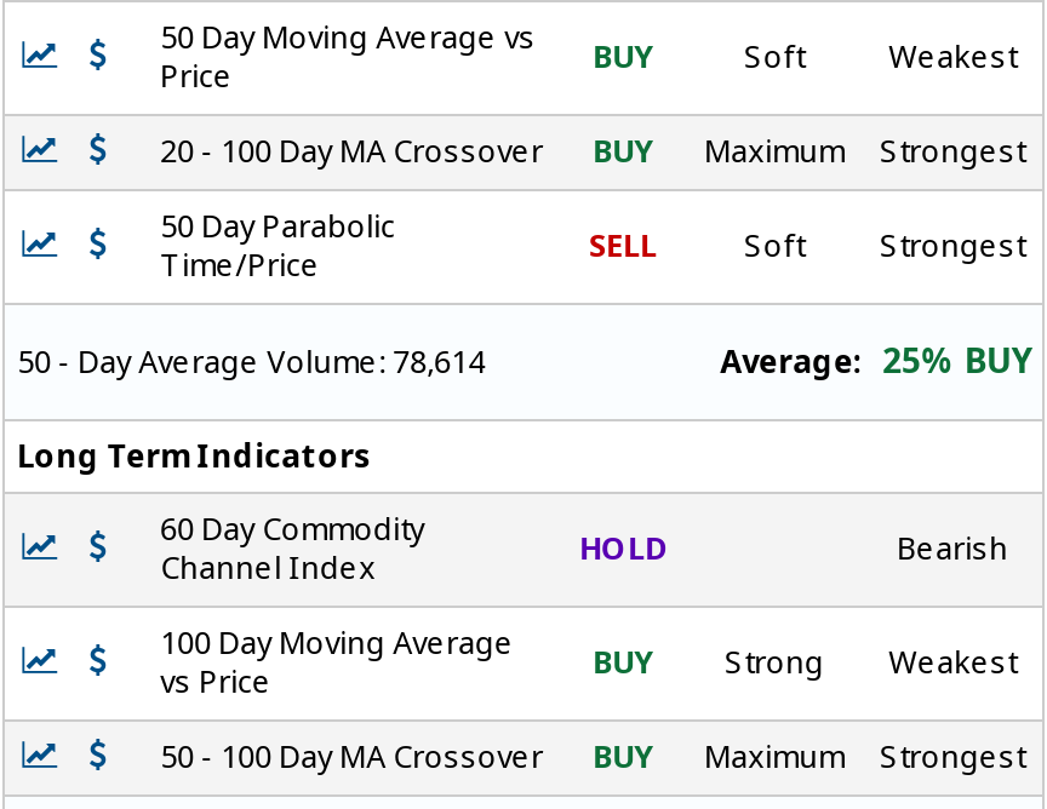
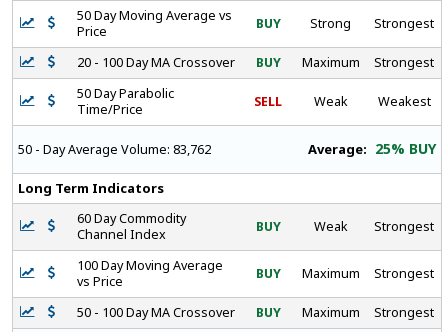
- Soft
- Weakest
+ Strong
+ Strongest

- Soft
- Strongest
+ Weak
+ Weakest

- 50 - Day Average Volume: 78,614
+ 50 - Day Average Volume: 83,762

- HOLD
- Bearish
+ BUY
+ Weak
+ Strongest

- Strong
- Weakest
+ Maximum
+ Strongest
